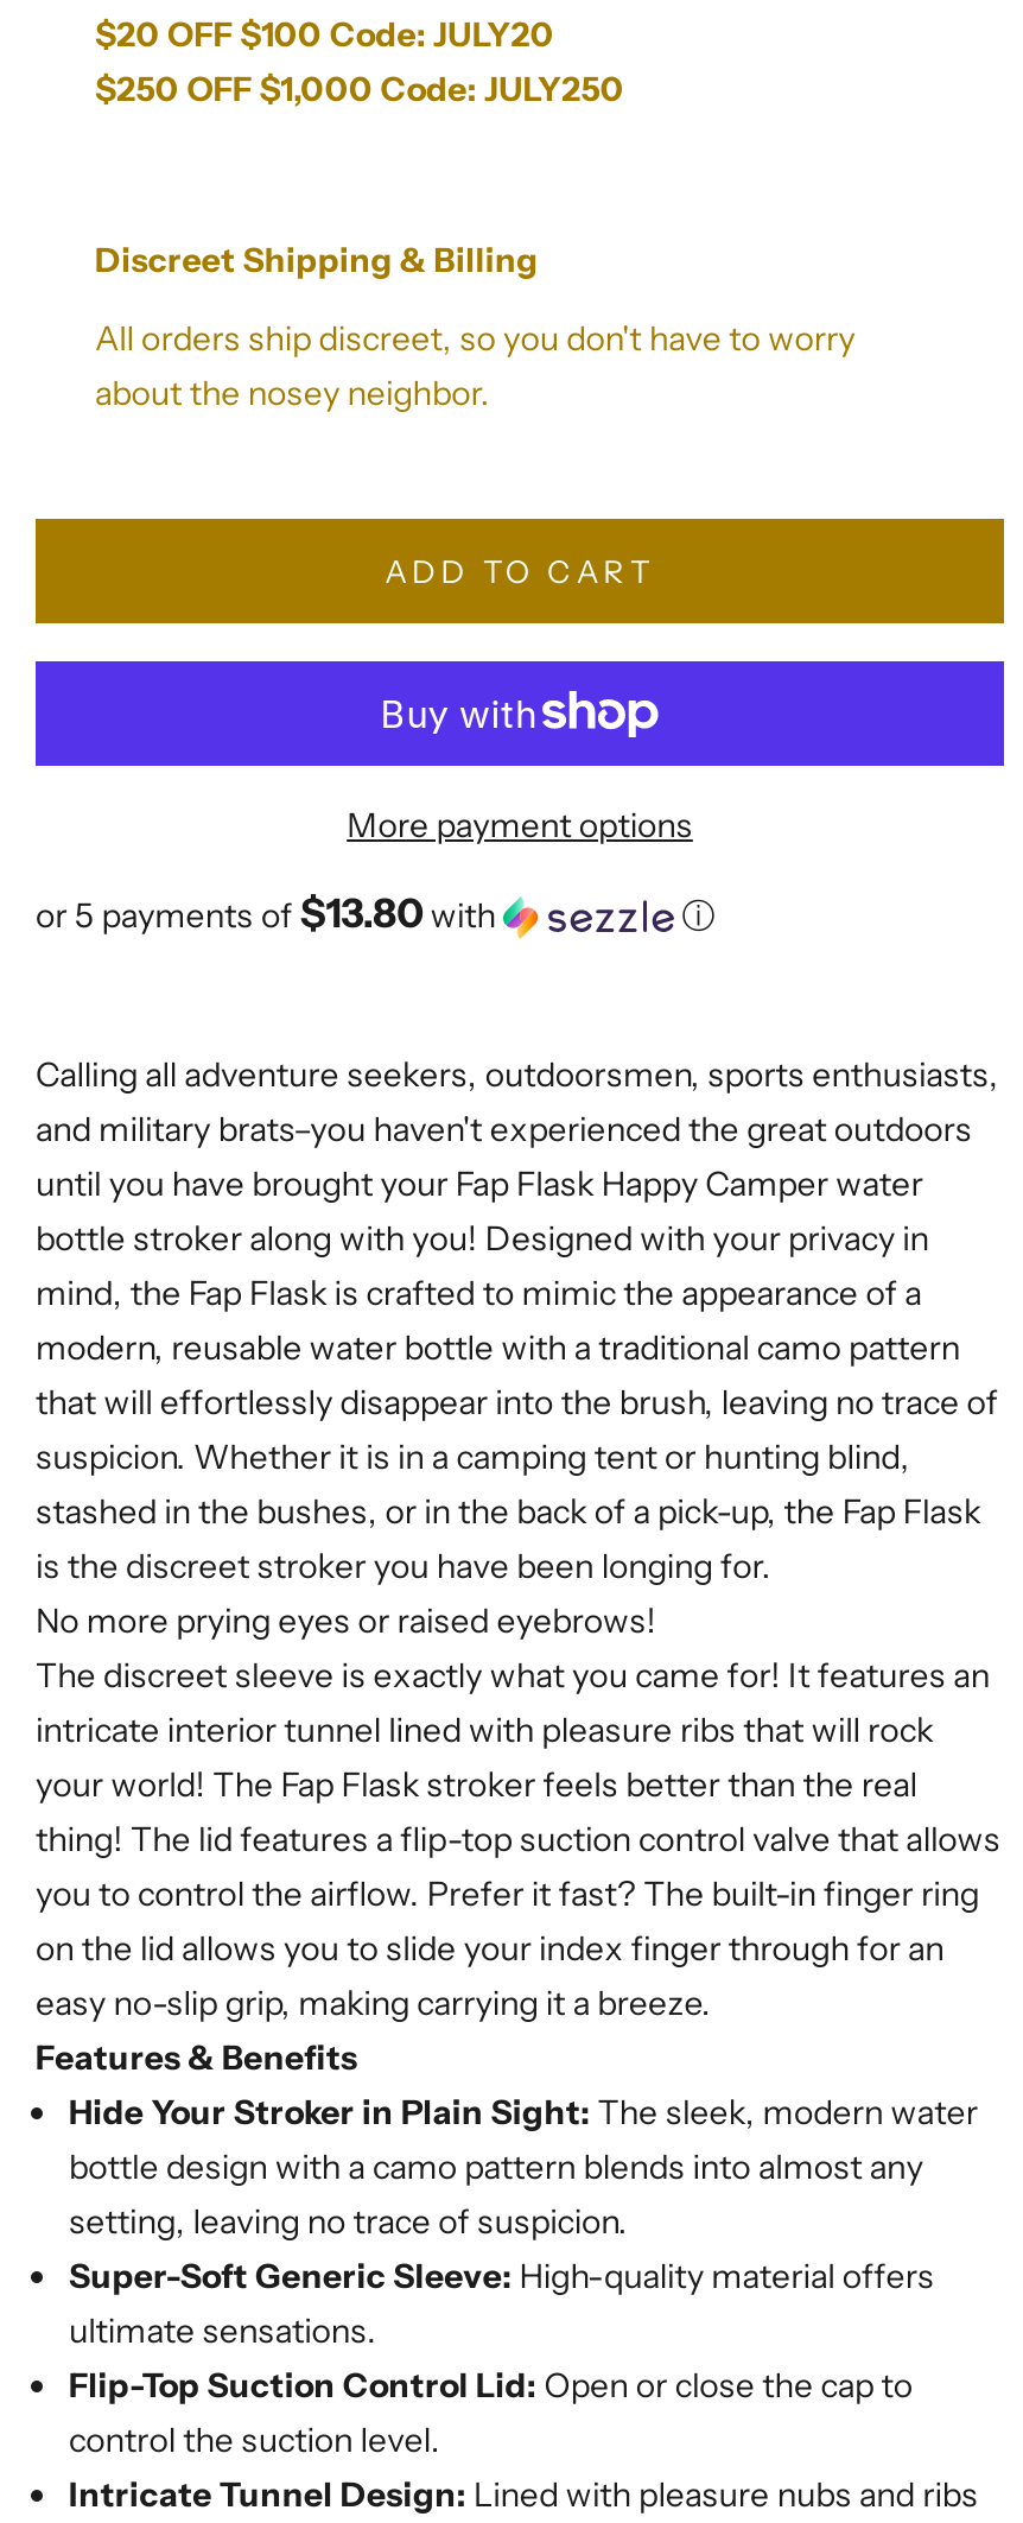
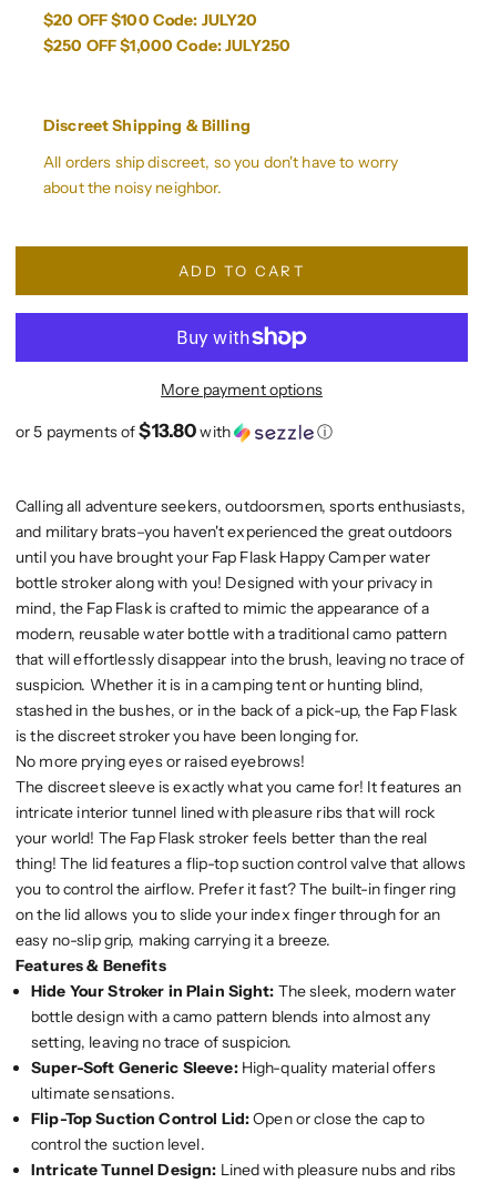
- about the nosey neighbor.
+ about the noisy neighbor.
